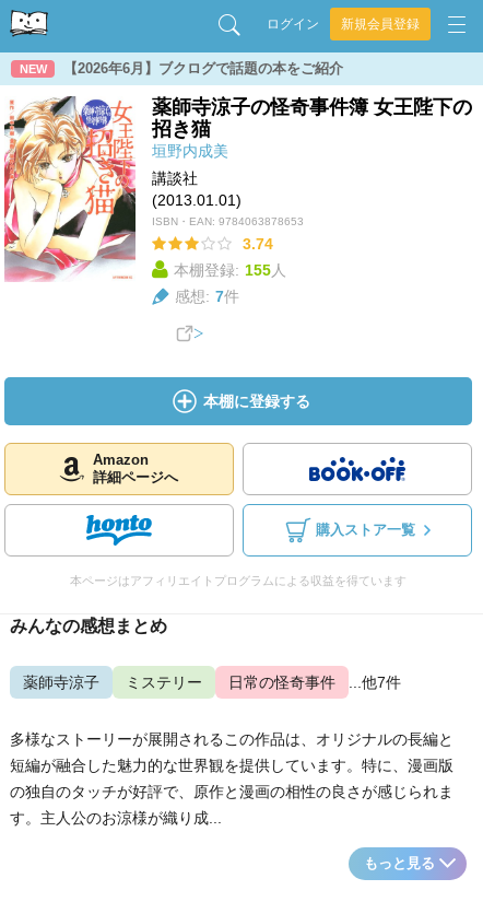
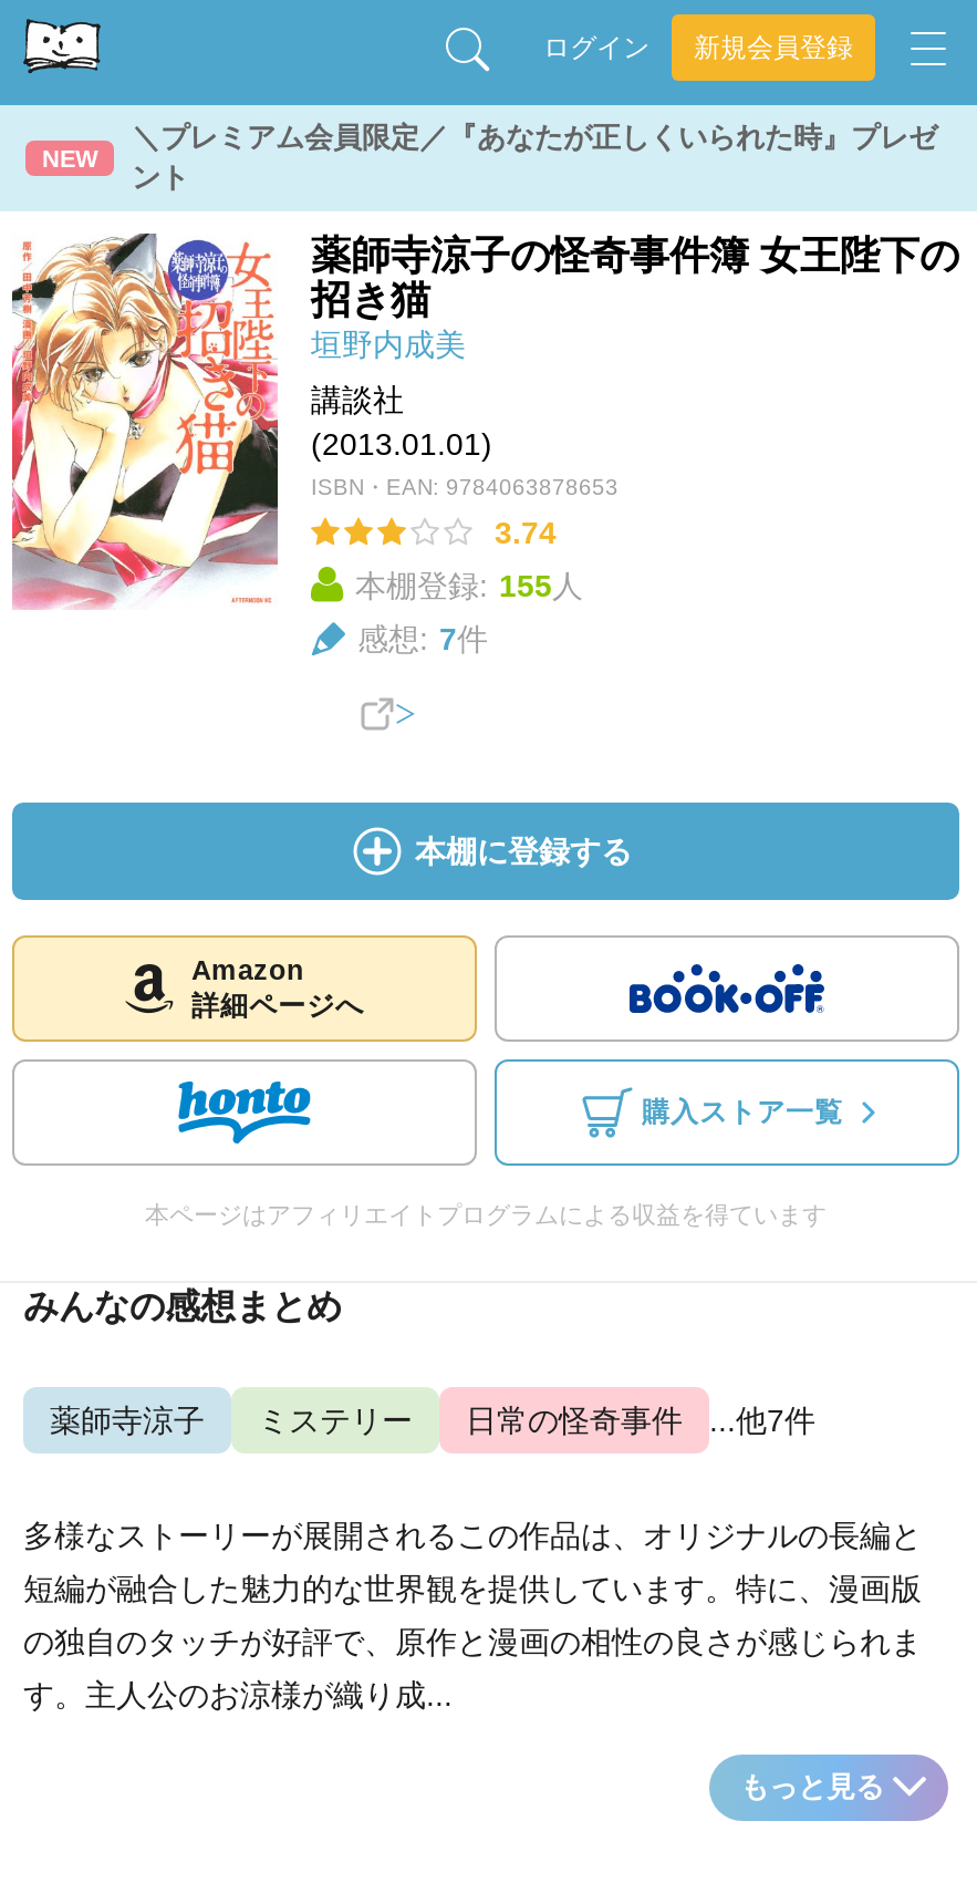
- 【2026年6月】ブクログで話題の本をご紹介
+ ＼プレミアム会員限定／『あなたが正しくいられた時』プレゼ
+ ント
